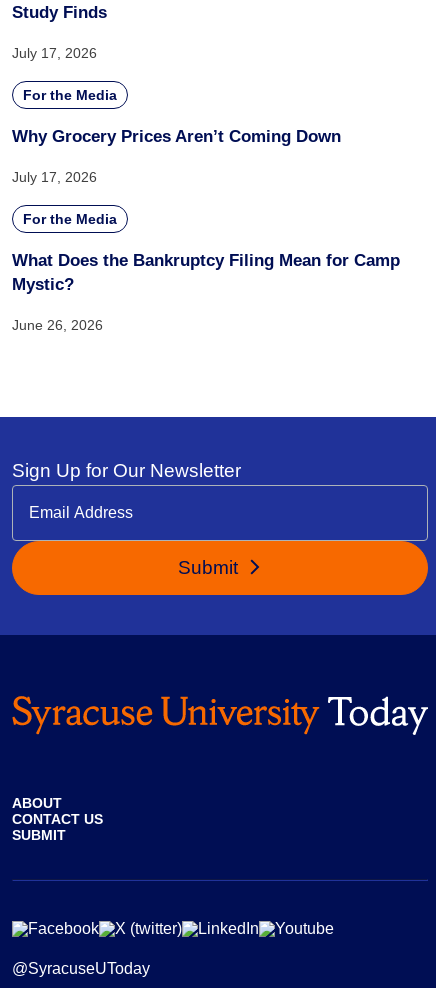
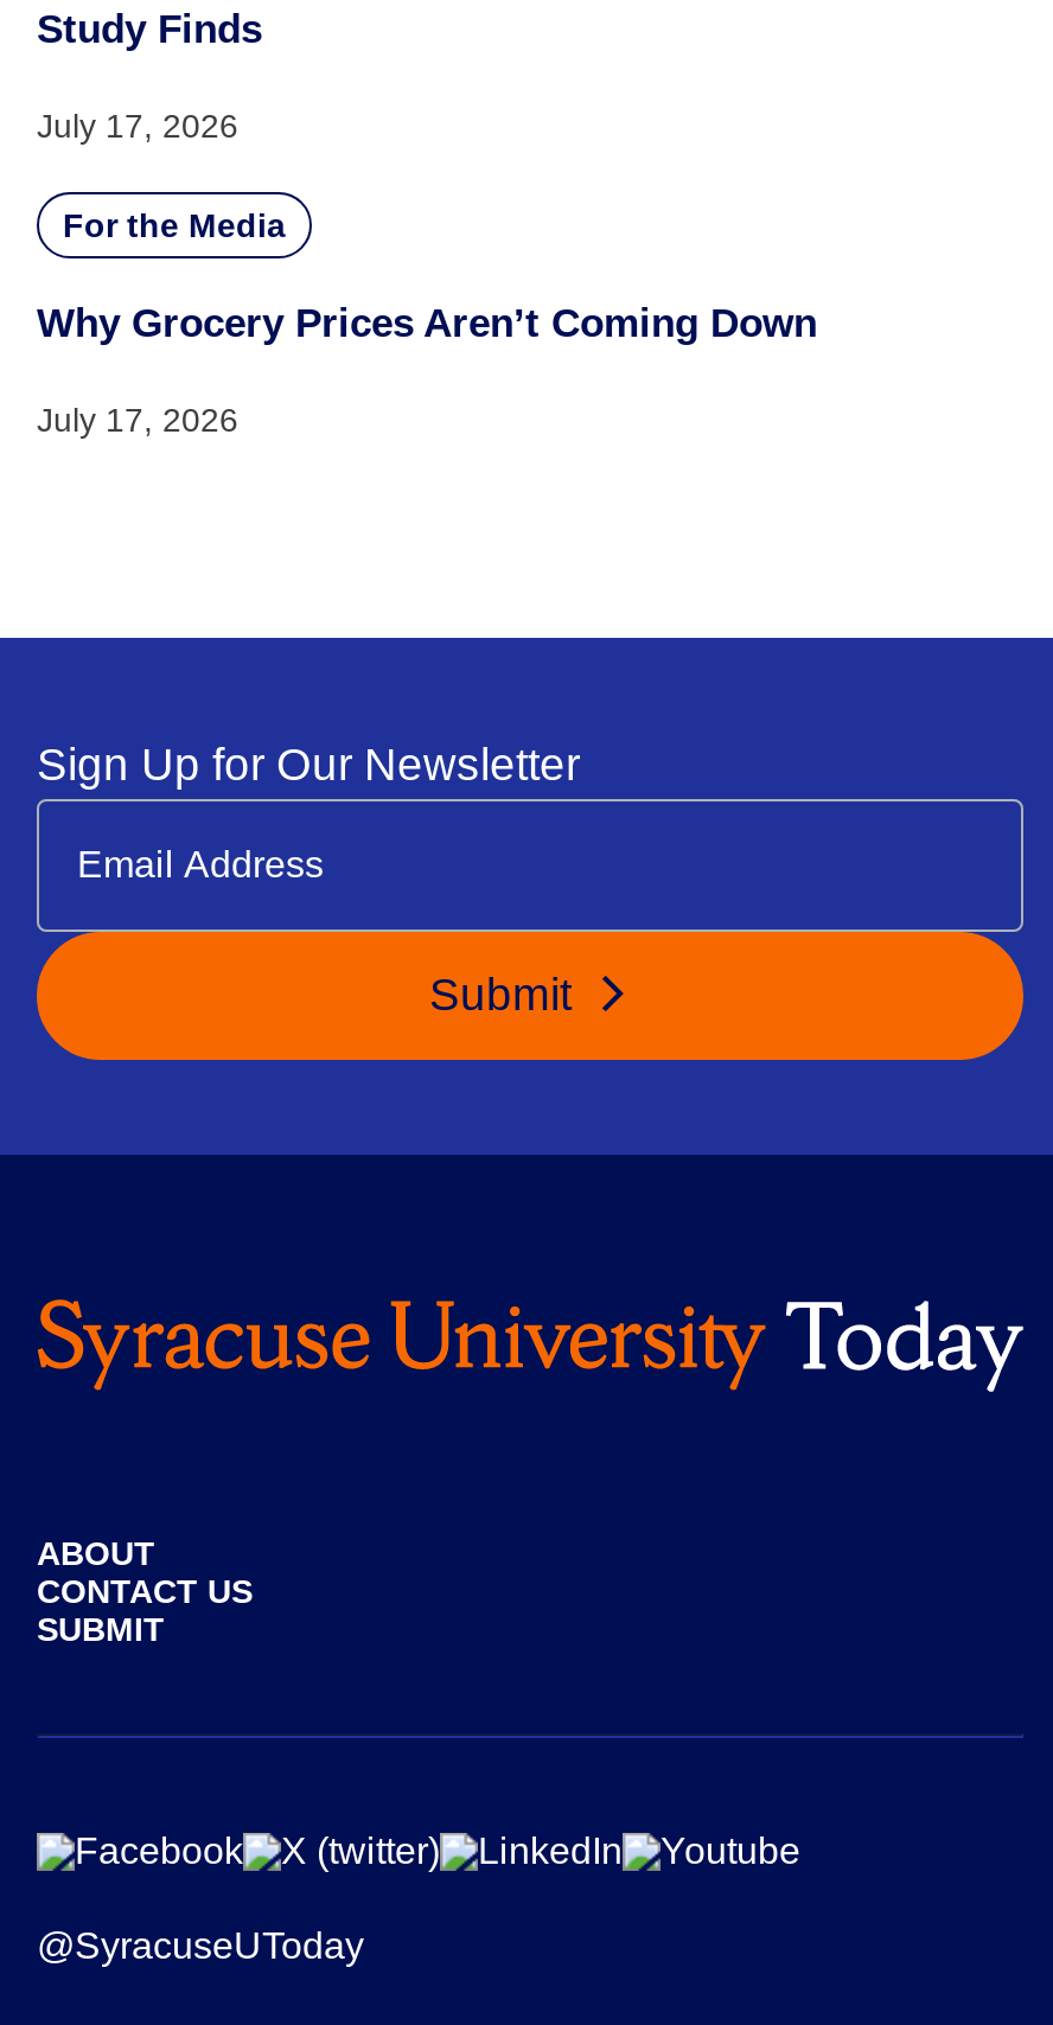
- For the Media
- What Does the Bankruptcy Filing Mean for Camp
- Mystic?
- June 26, 2026
